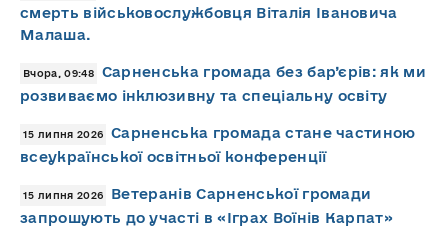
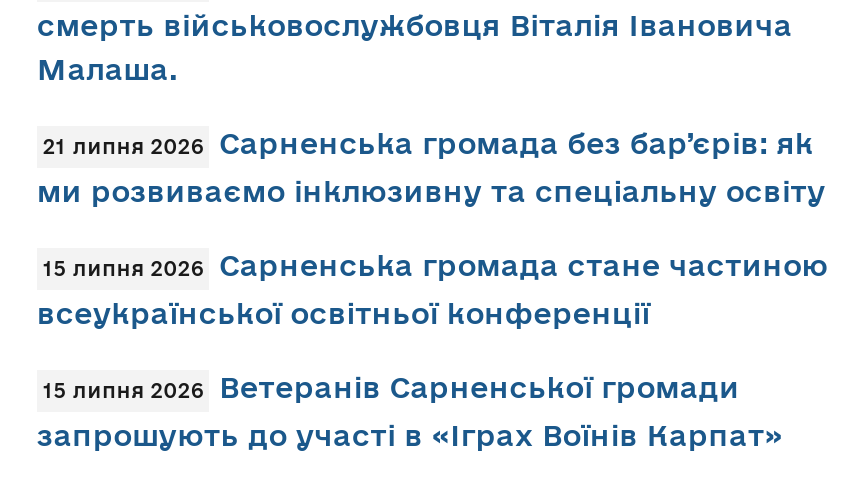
- Вчора, 09:48
- Сарненська громада без бар’єрів: як ми
- розвиваємо інклюзивну та спеціальну освіту
+ 21 липня 2026
+ Сарненська громада без бар’єрів: як
+ ми розвиваємо інклюзивну та спеціальну освіту
